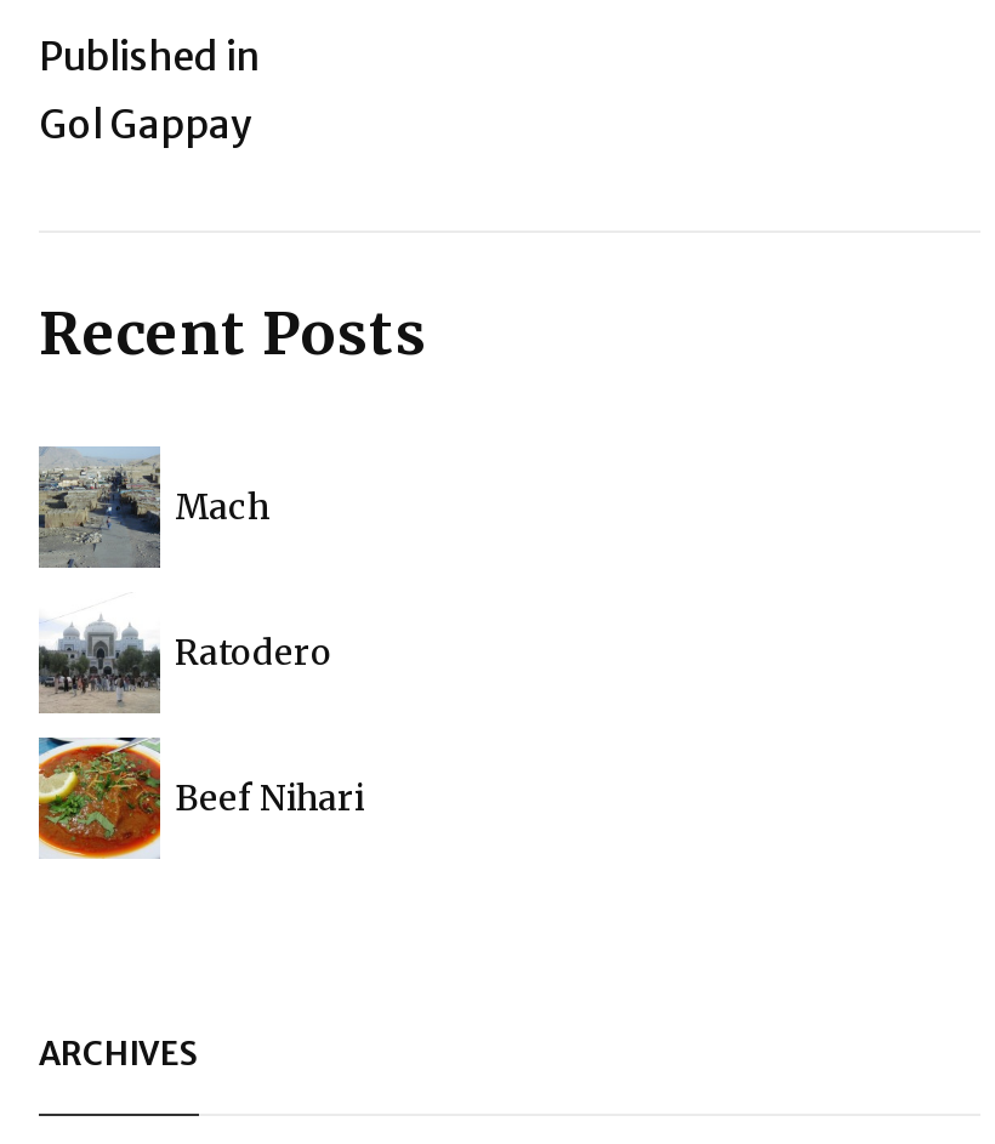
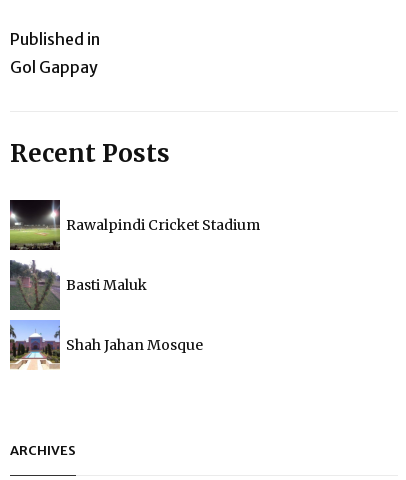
- [image]
- Mach
+ [image]
+ Rawalpindi Cricket Stadium

- [image]
- Ratodero
+ [image]
+ Basti Maluk

- [image]
- Beef Nihari
+ [image]
+ Shah Jahan Mosque
